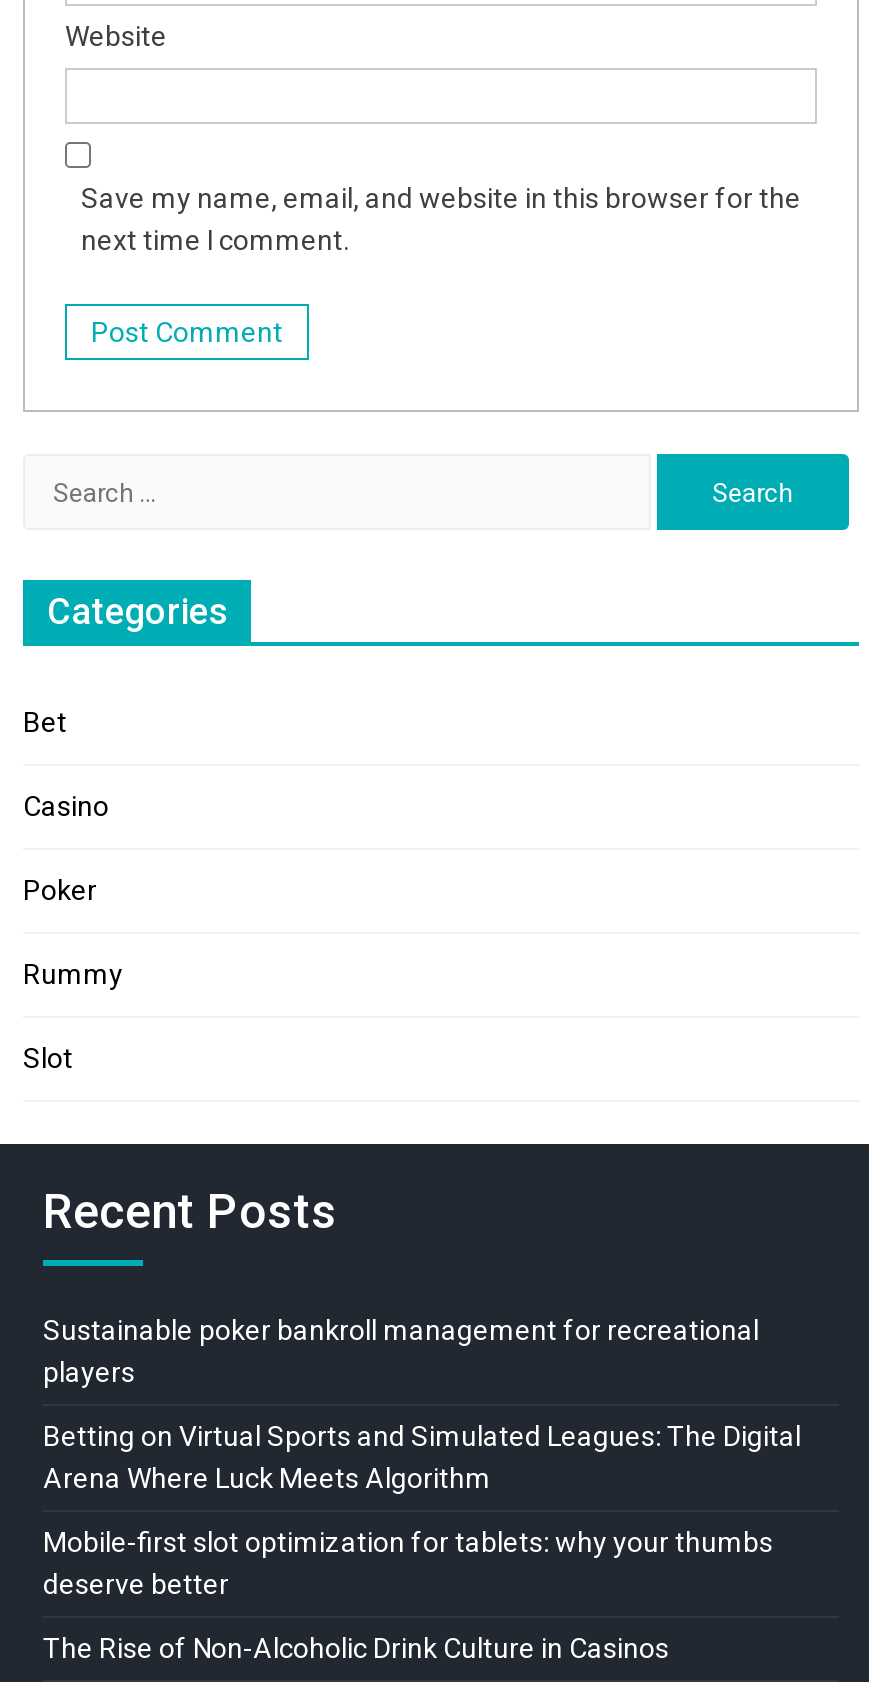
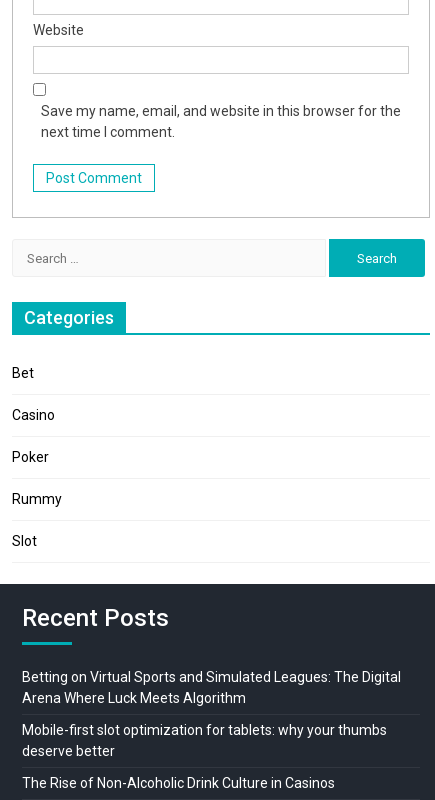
- Sustainable poker bankroll management for recreational
- players
